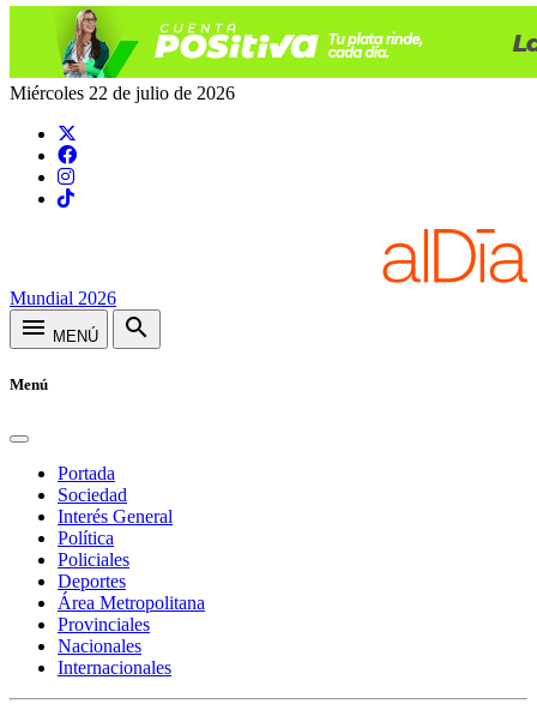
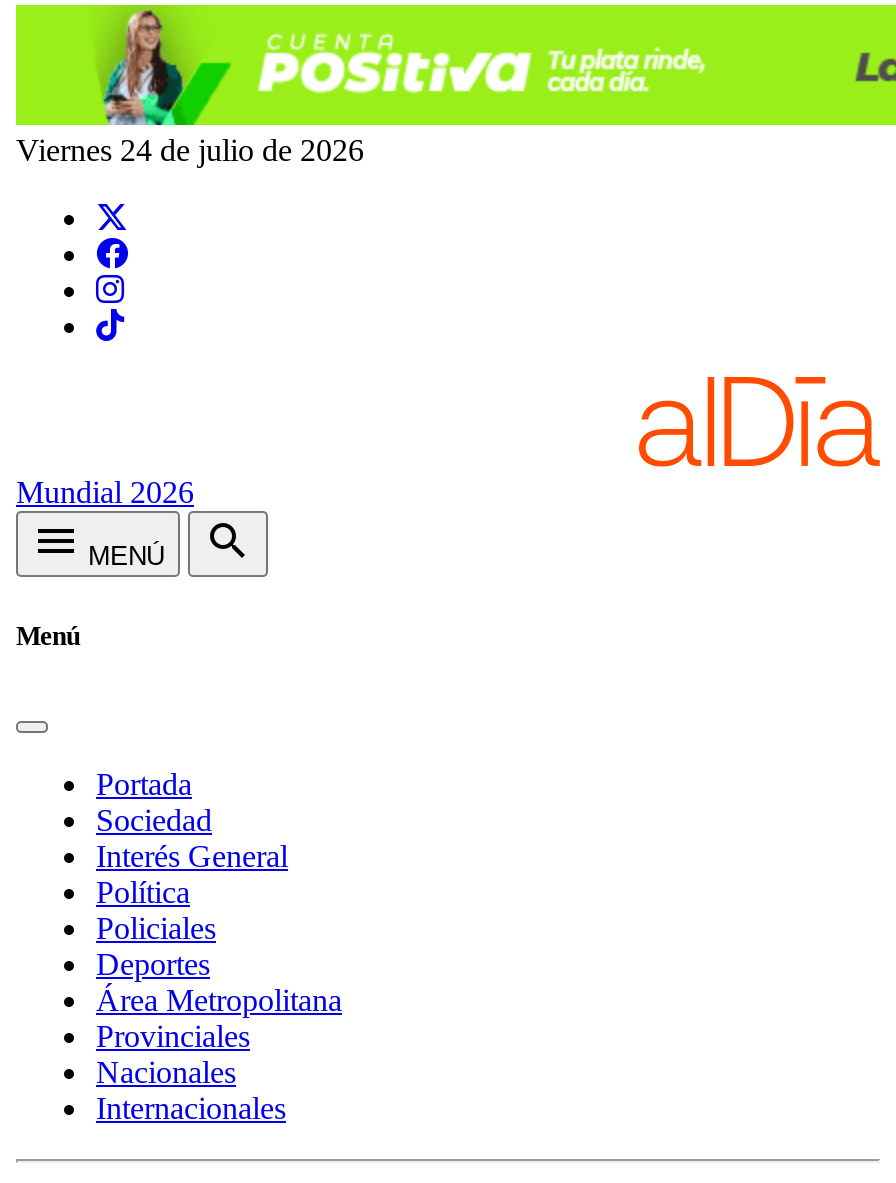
- Miércoles 22 de julio de 2026
+ Viernes 24 de julio de 2026
